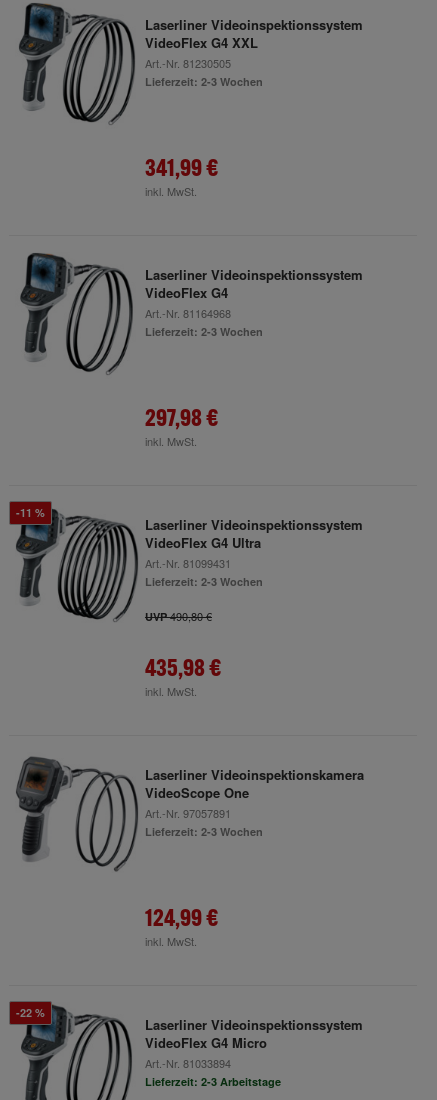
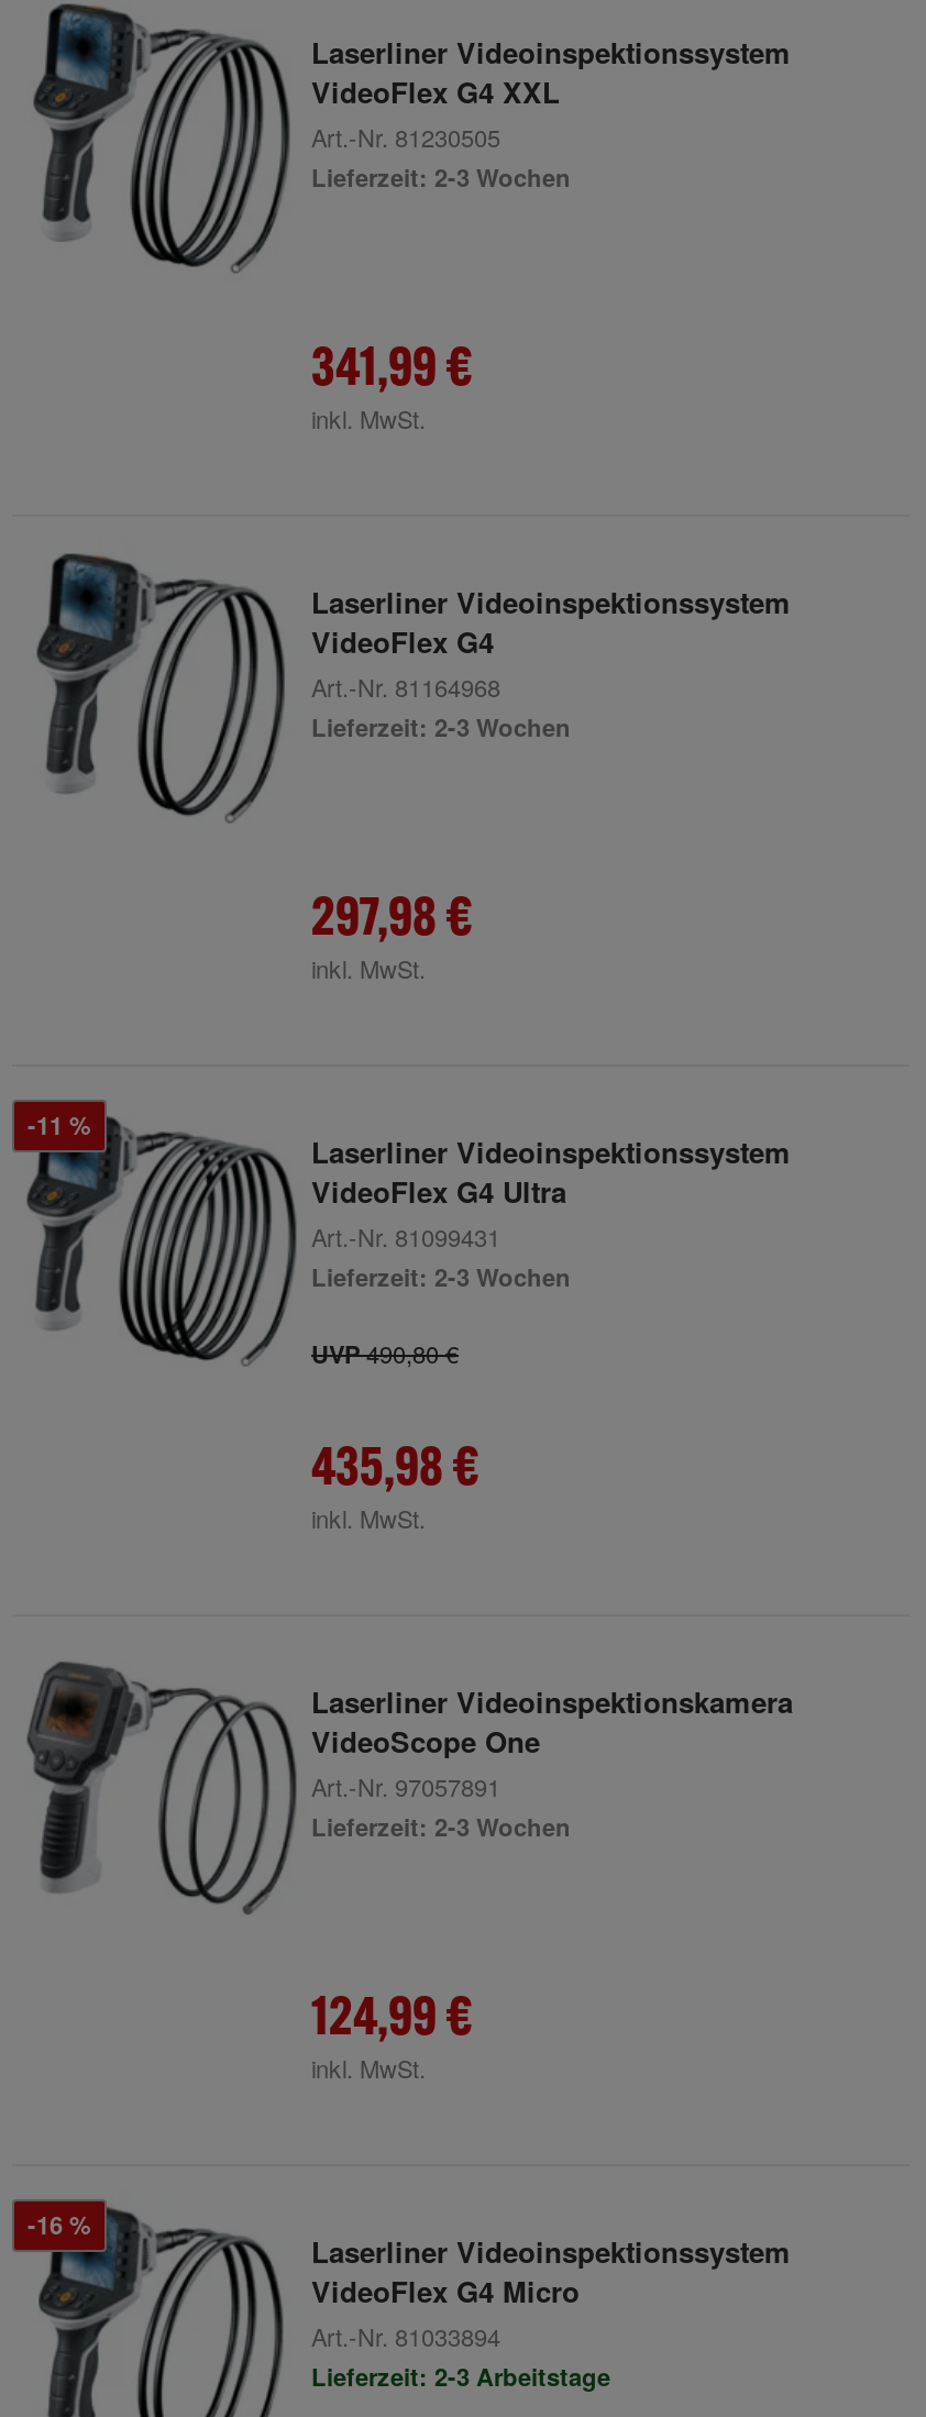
- -22 %
+ -16 %
